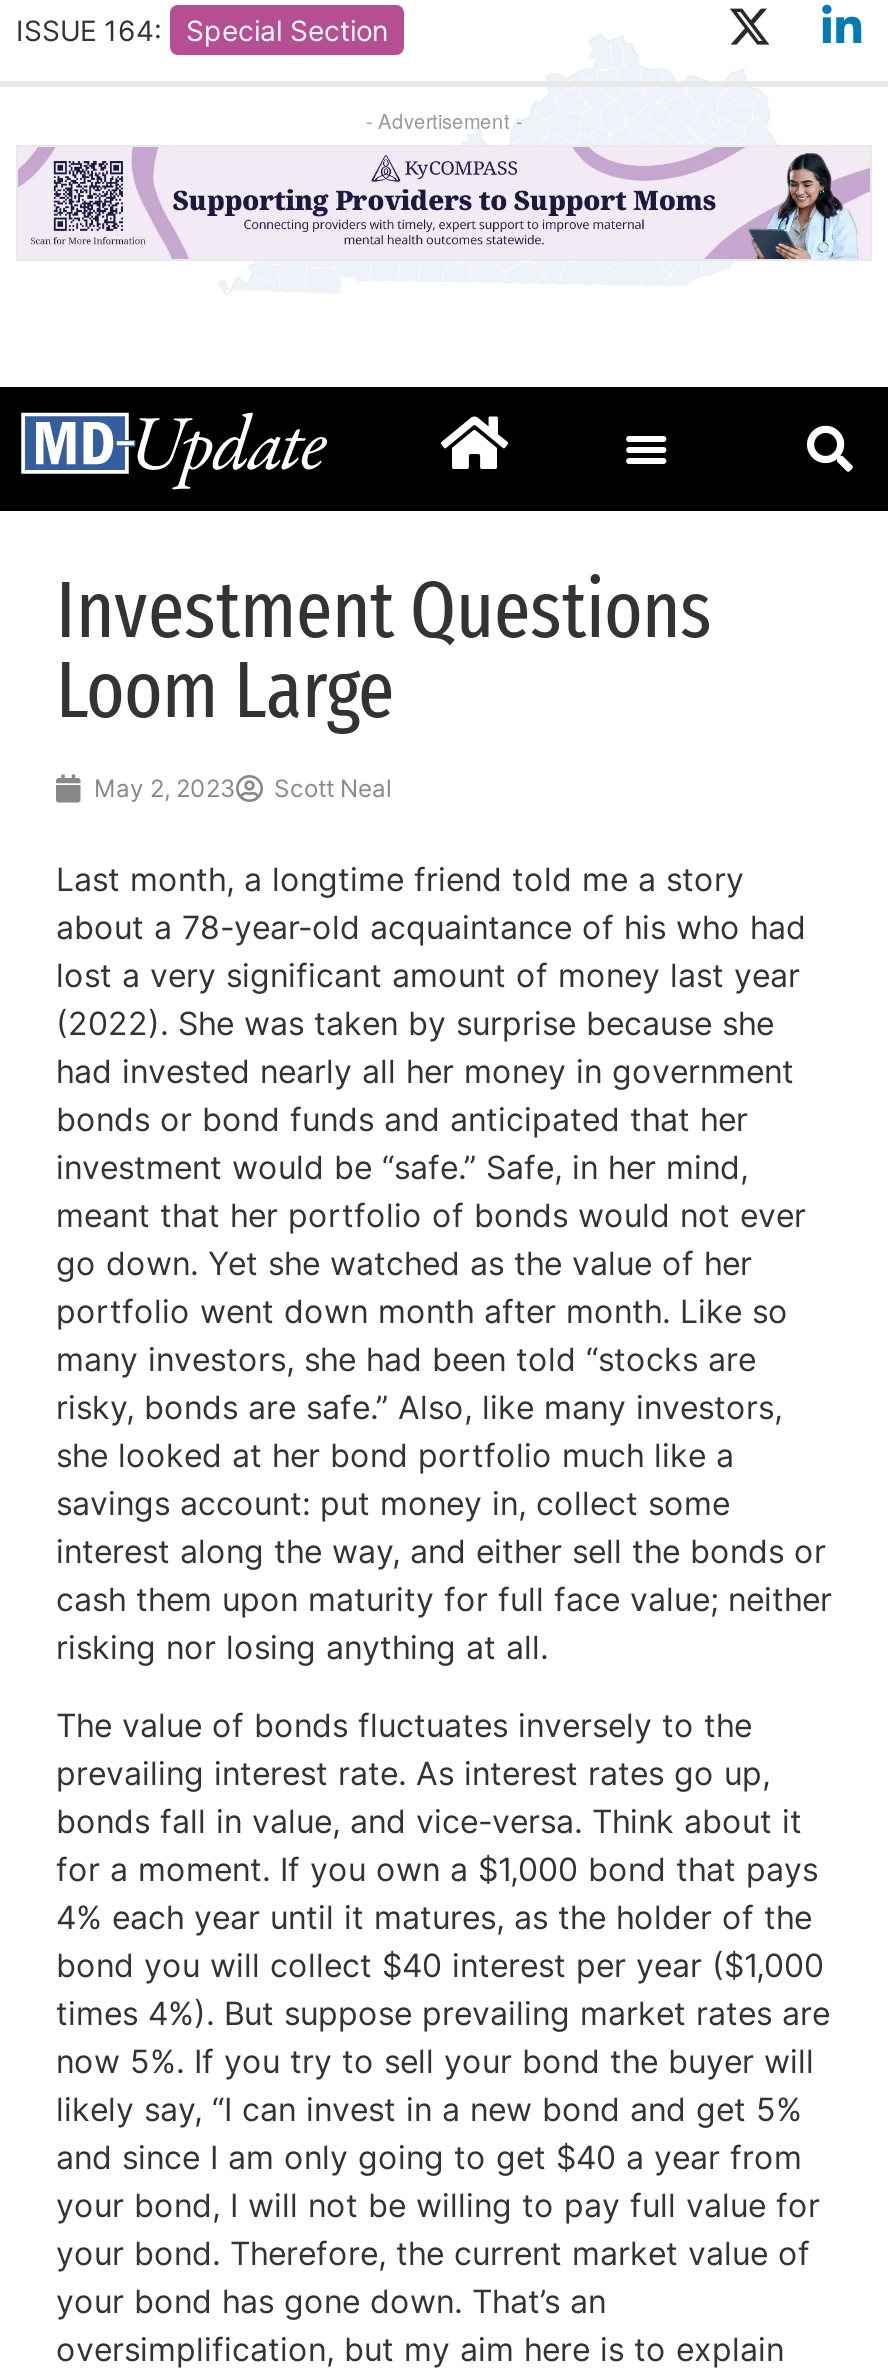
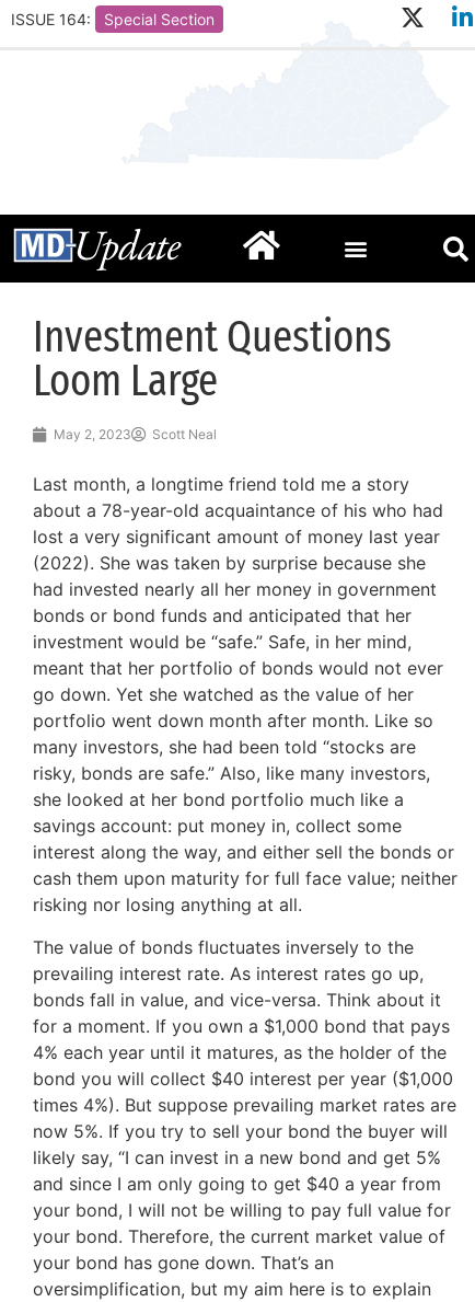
- - Advertisement -

- [image]
